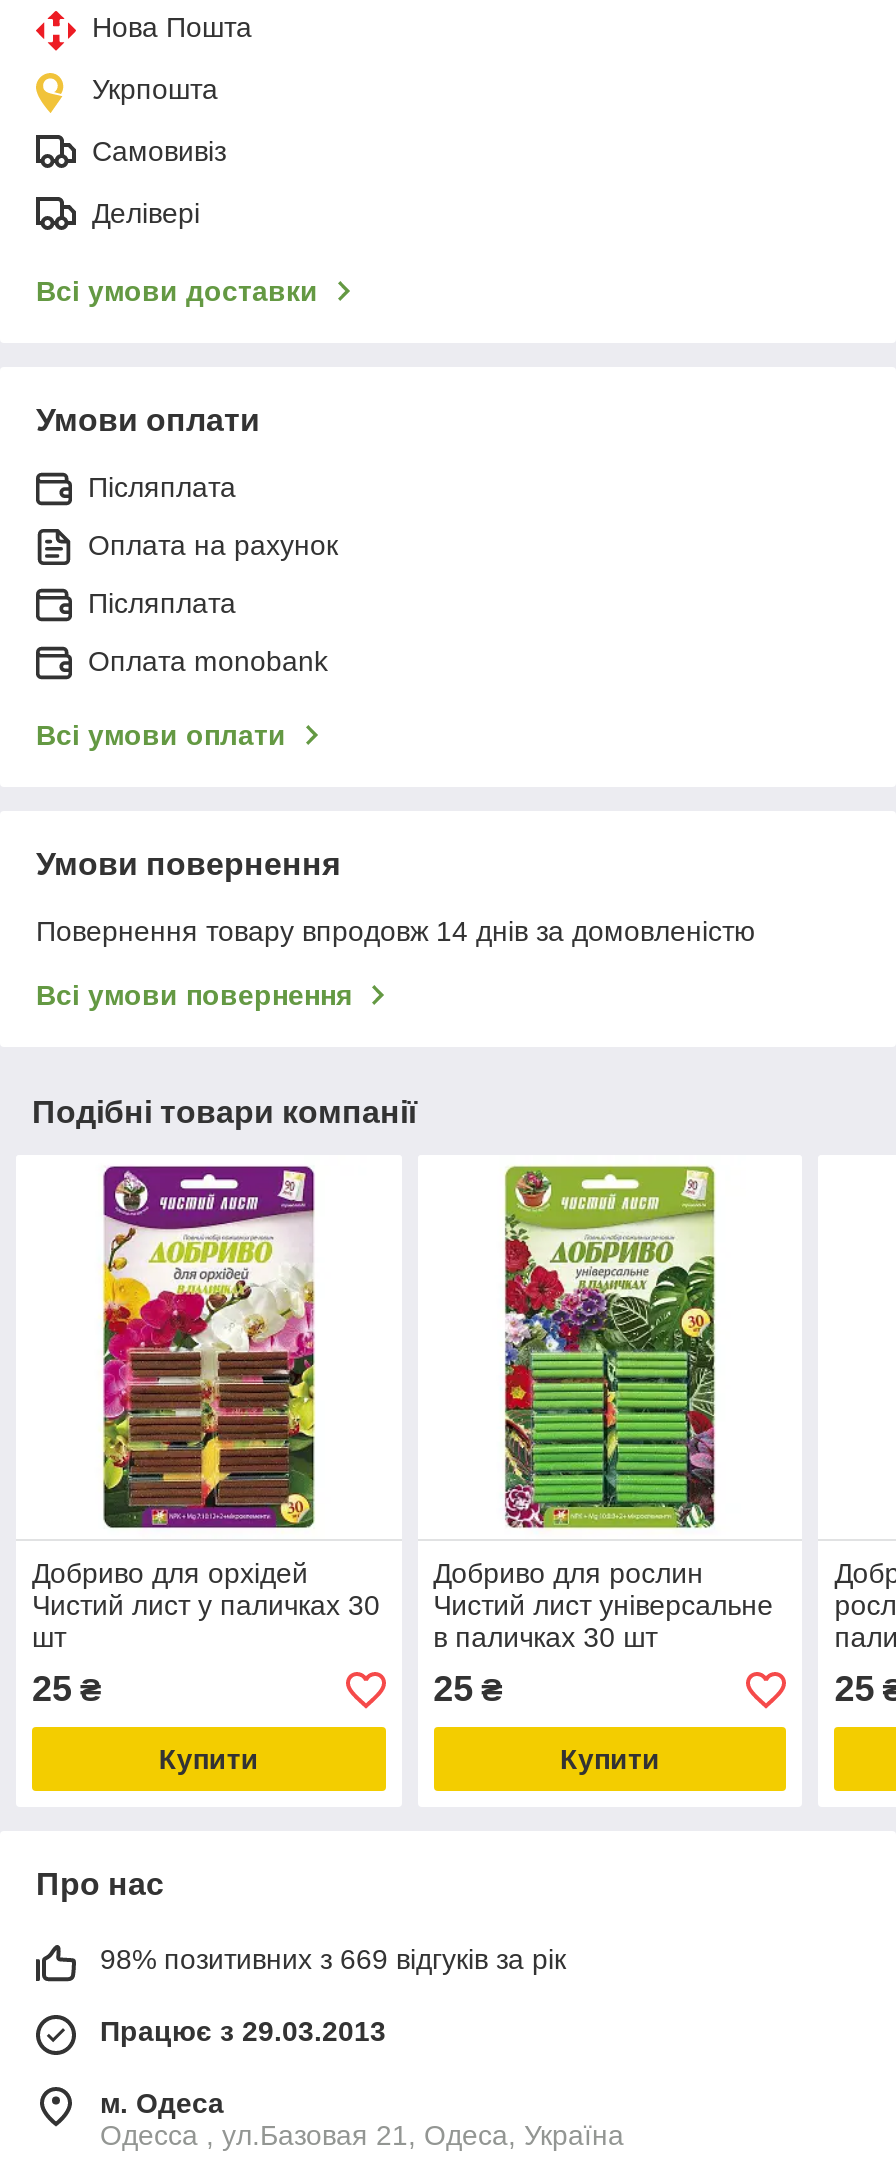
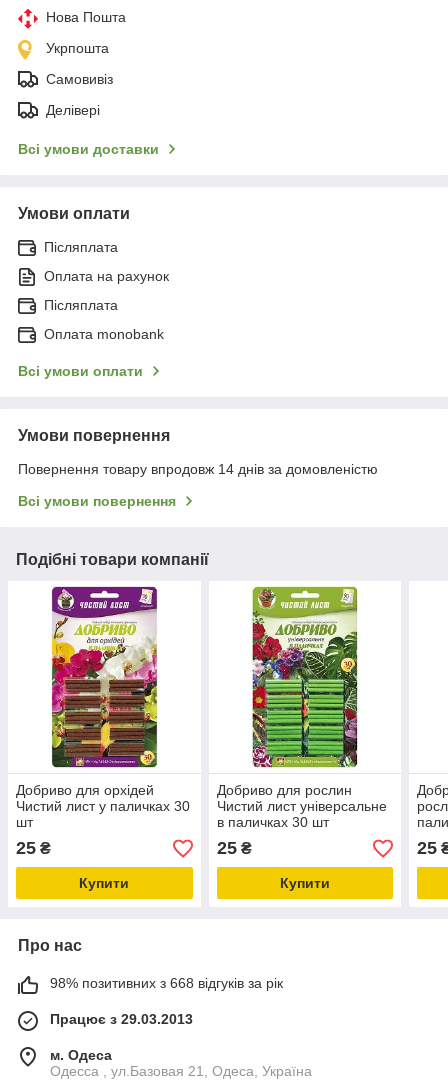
- 98% позитивних з 669 відгуків за рік
+ 98% позитивних з 668 відгуків за рік
